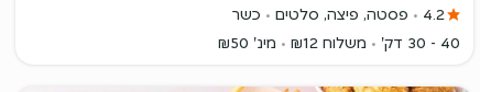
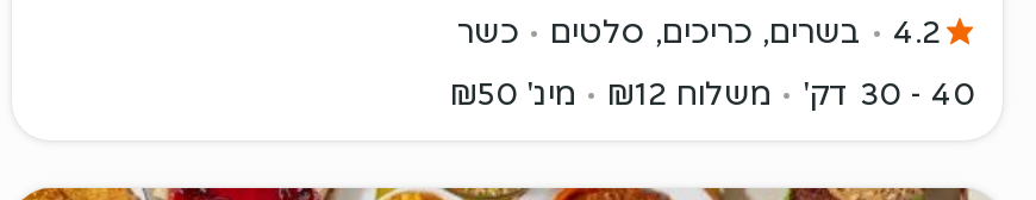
- פסטה, פיצה, סלטים
+ בשרים, כריכים, סלטים
